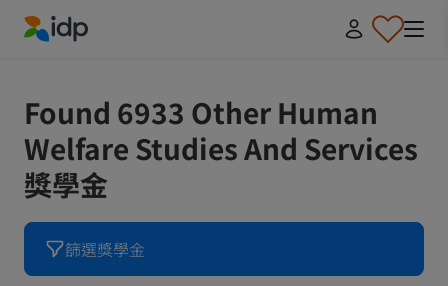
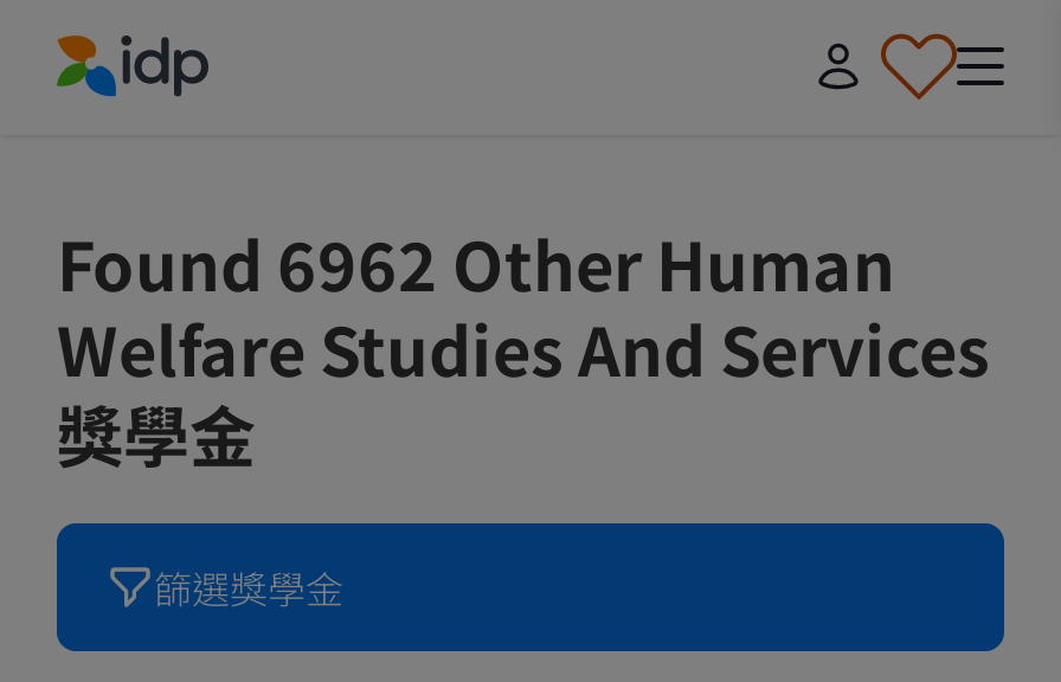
- Found 6933 Other Human
+ Found 6962 Other Human
